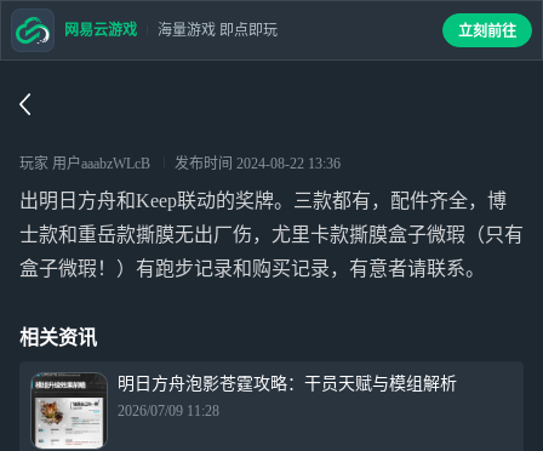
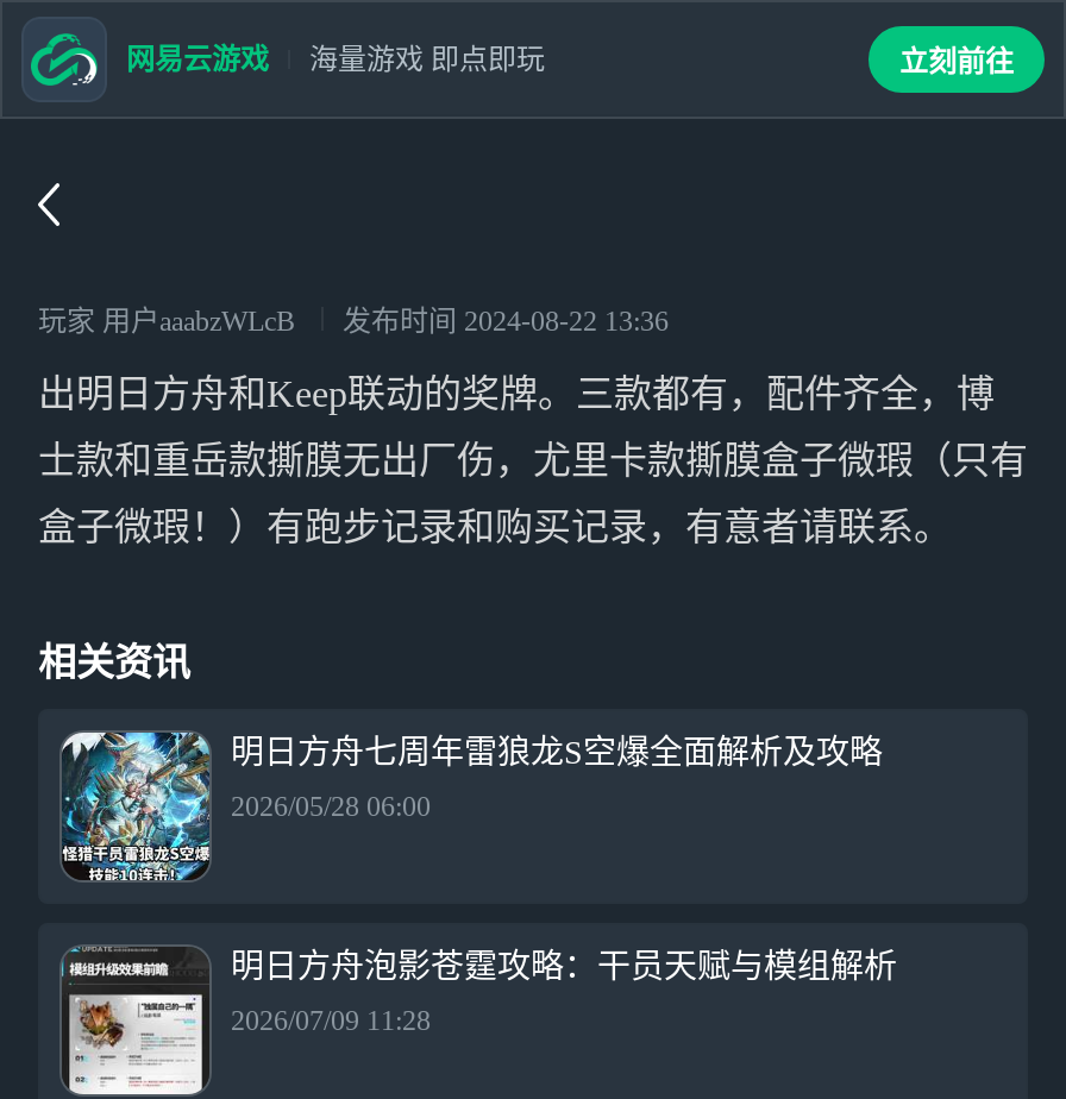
+ [image]
+ 明日方舟七周年雷狼龙S空爆全面解析及攻略
+ 2026/05/28 06:00
